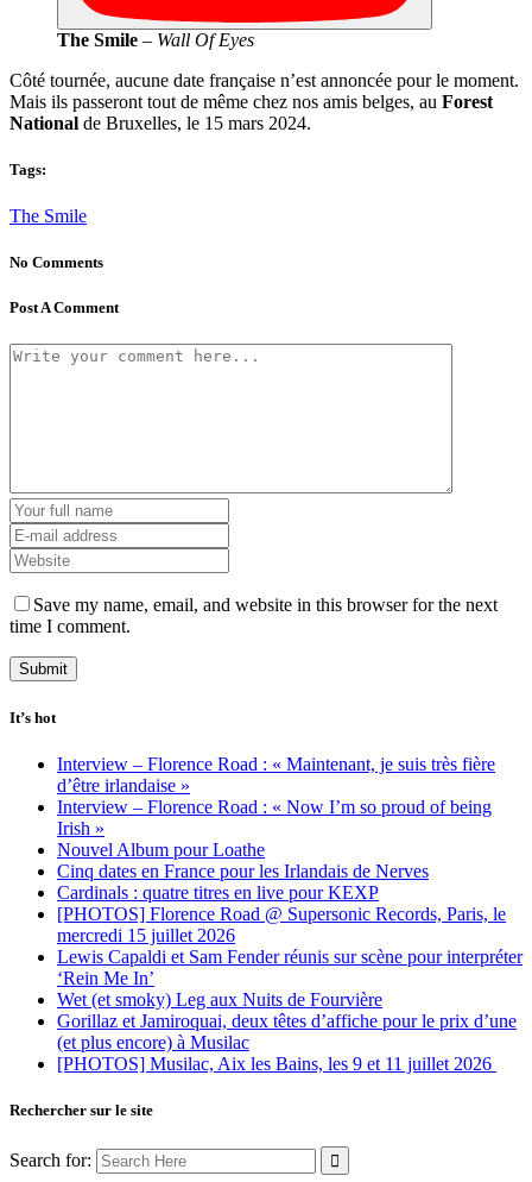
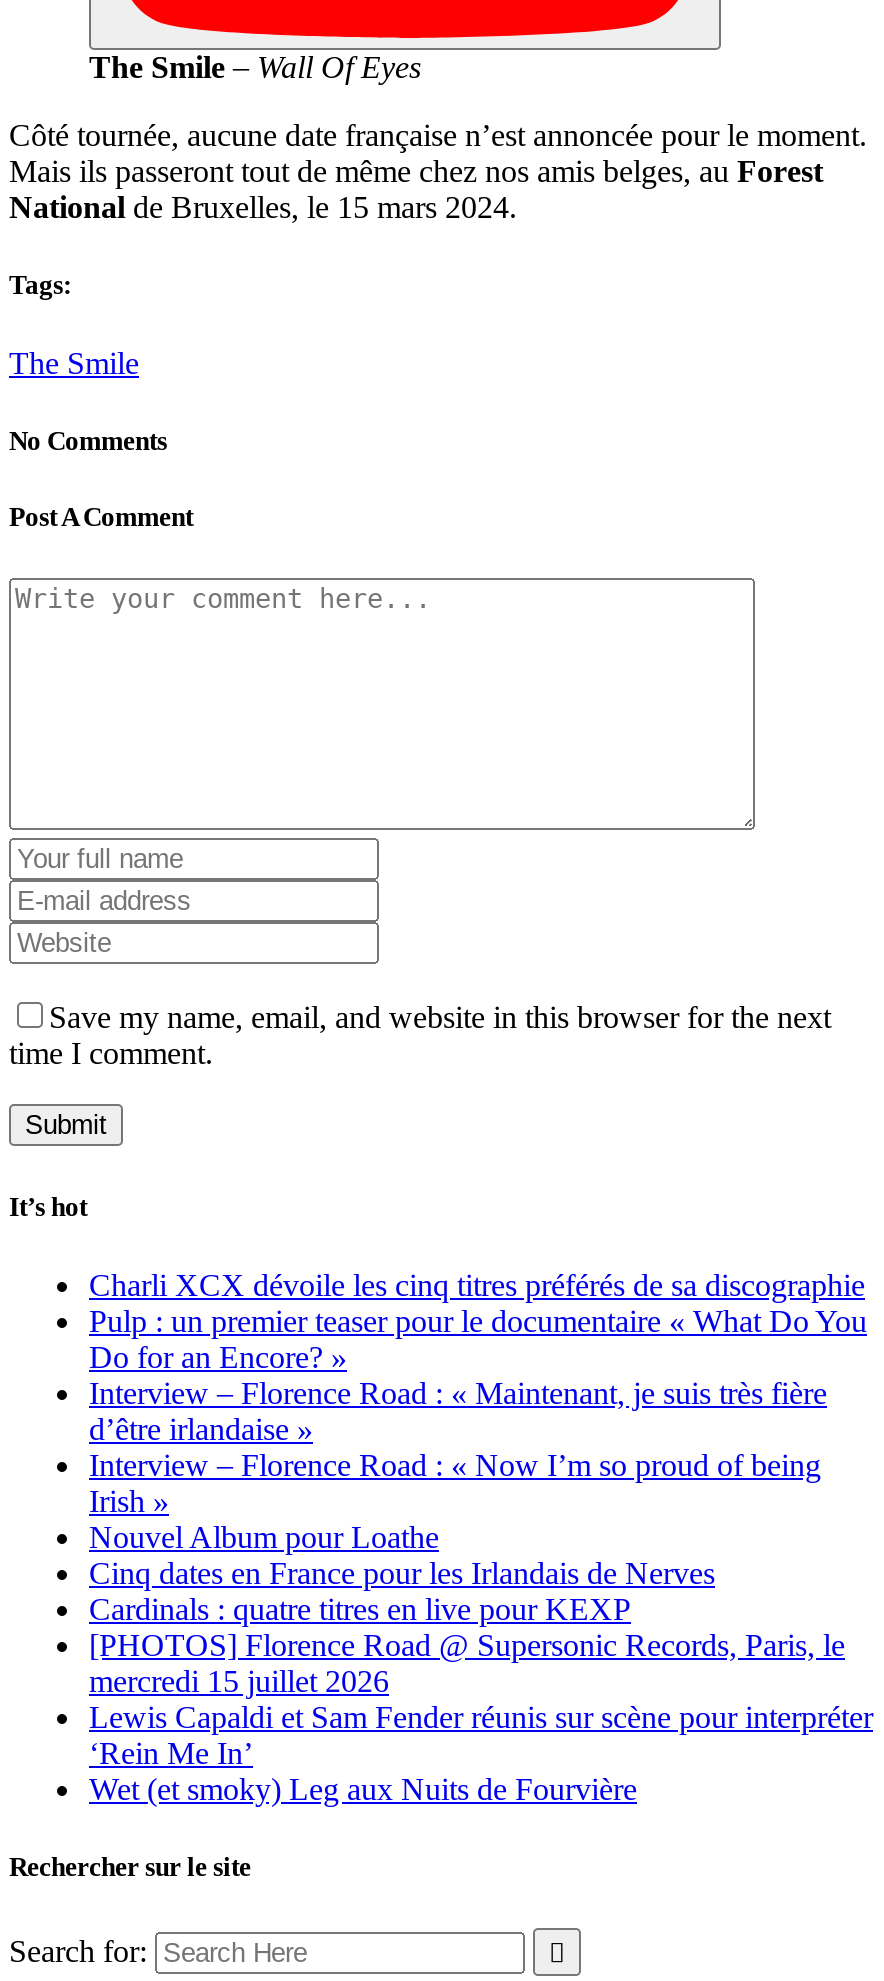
+ Charli XCX dévoile les cinq titres préférés de sa discographie
+ Pulp : un premier teaser pour le documentaire « What Do You
+ Do for an Encore? »

moved down: Interview – Florence Road : « Maintenant, je suis très fière | d’être irlandaise » | Interview – Florence Road : « Now I’m so proud of being | ... | ‘Rein Me In’ | Wet (et smoky) Leg aux Nuits de Fourvière

- Gorillaz et Jamiroquai, deux têtes d’affiche pour le prix d’une
- (et plus encore) à Musilac
- [PHOTOS] Musilac, Aix les Bains, les 9 et 11 juillet 2026
